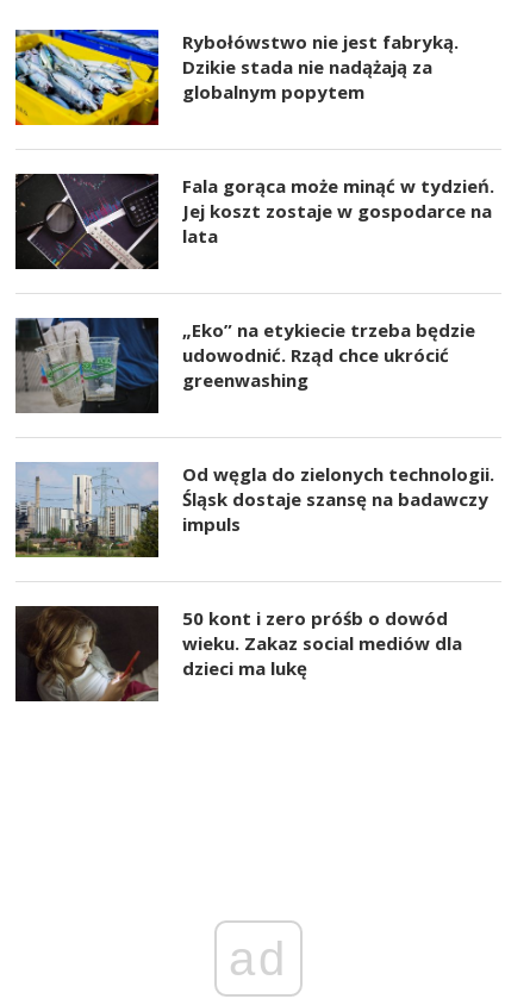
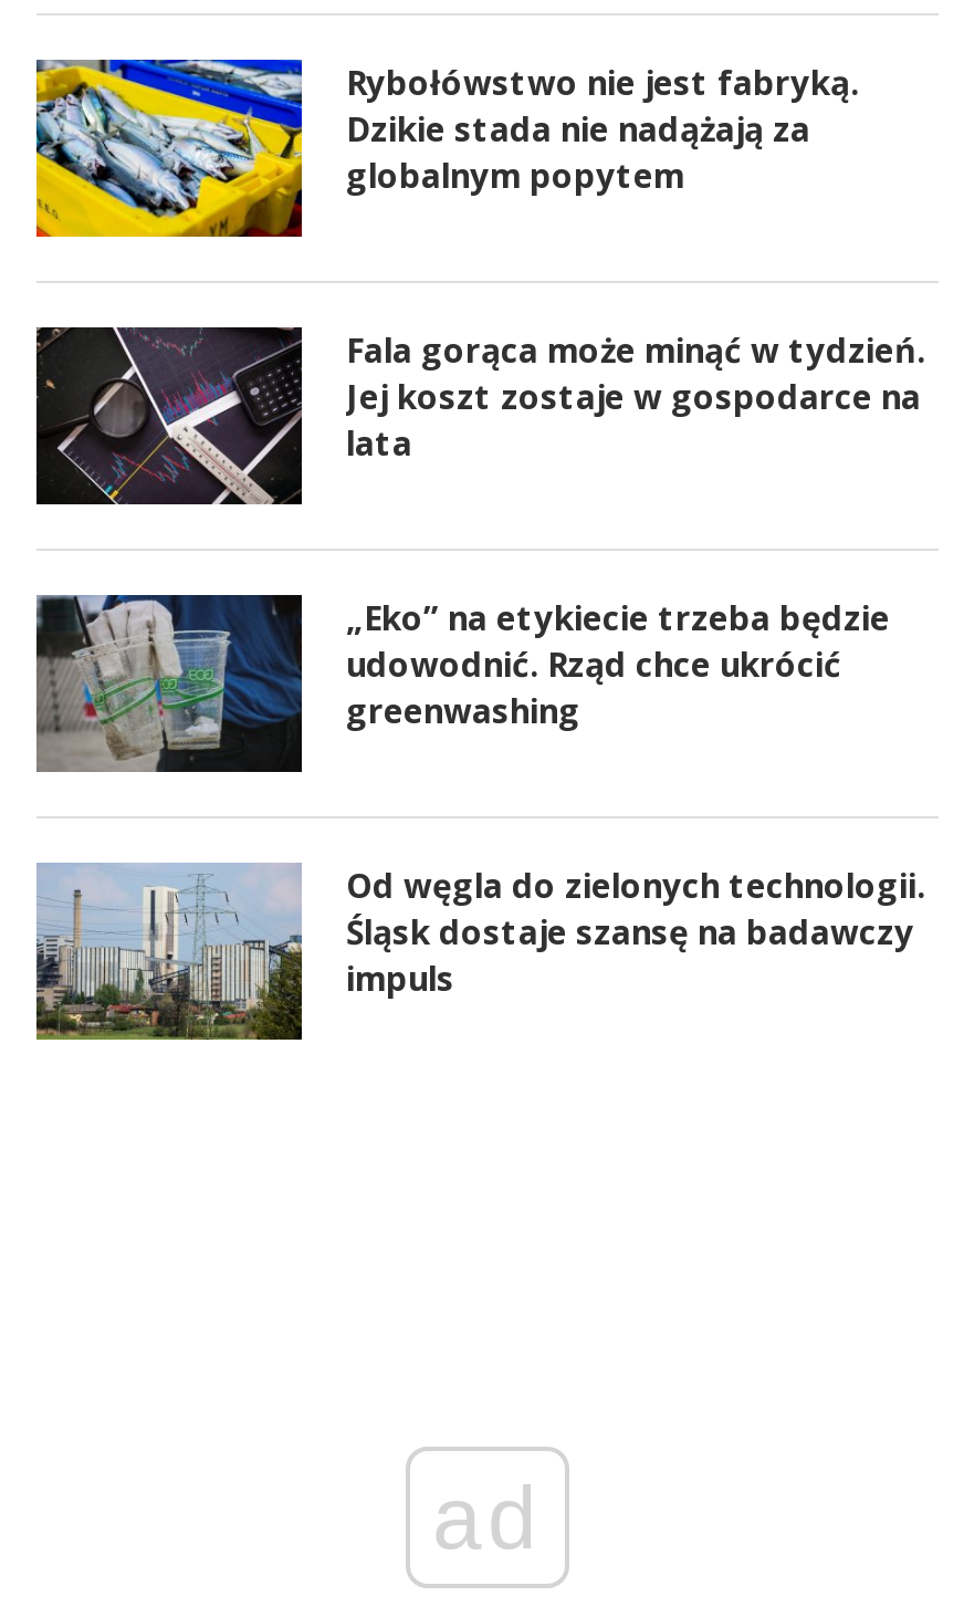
- [image]
- 50 kont i zero próśb o dowód
- wieku. Zakaz social mediów dla
- dzieci ma lukę
